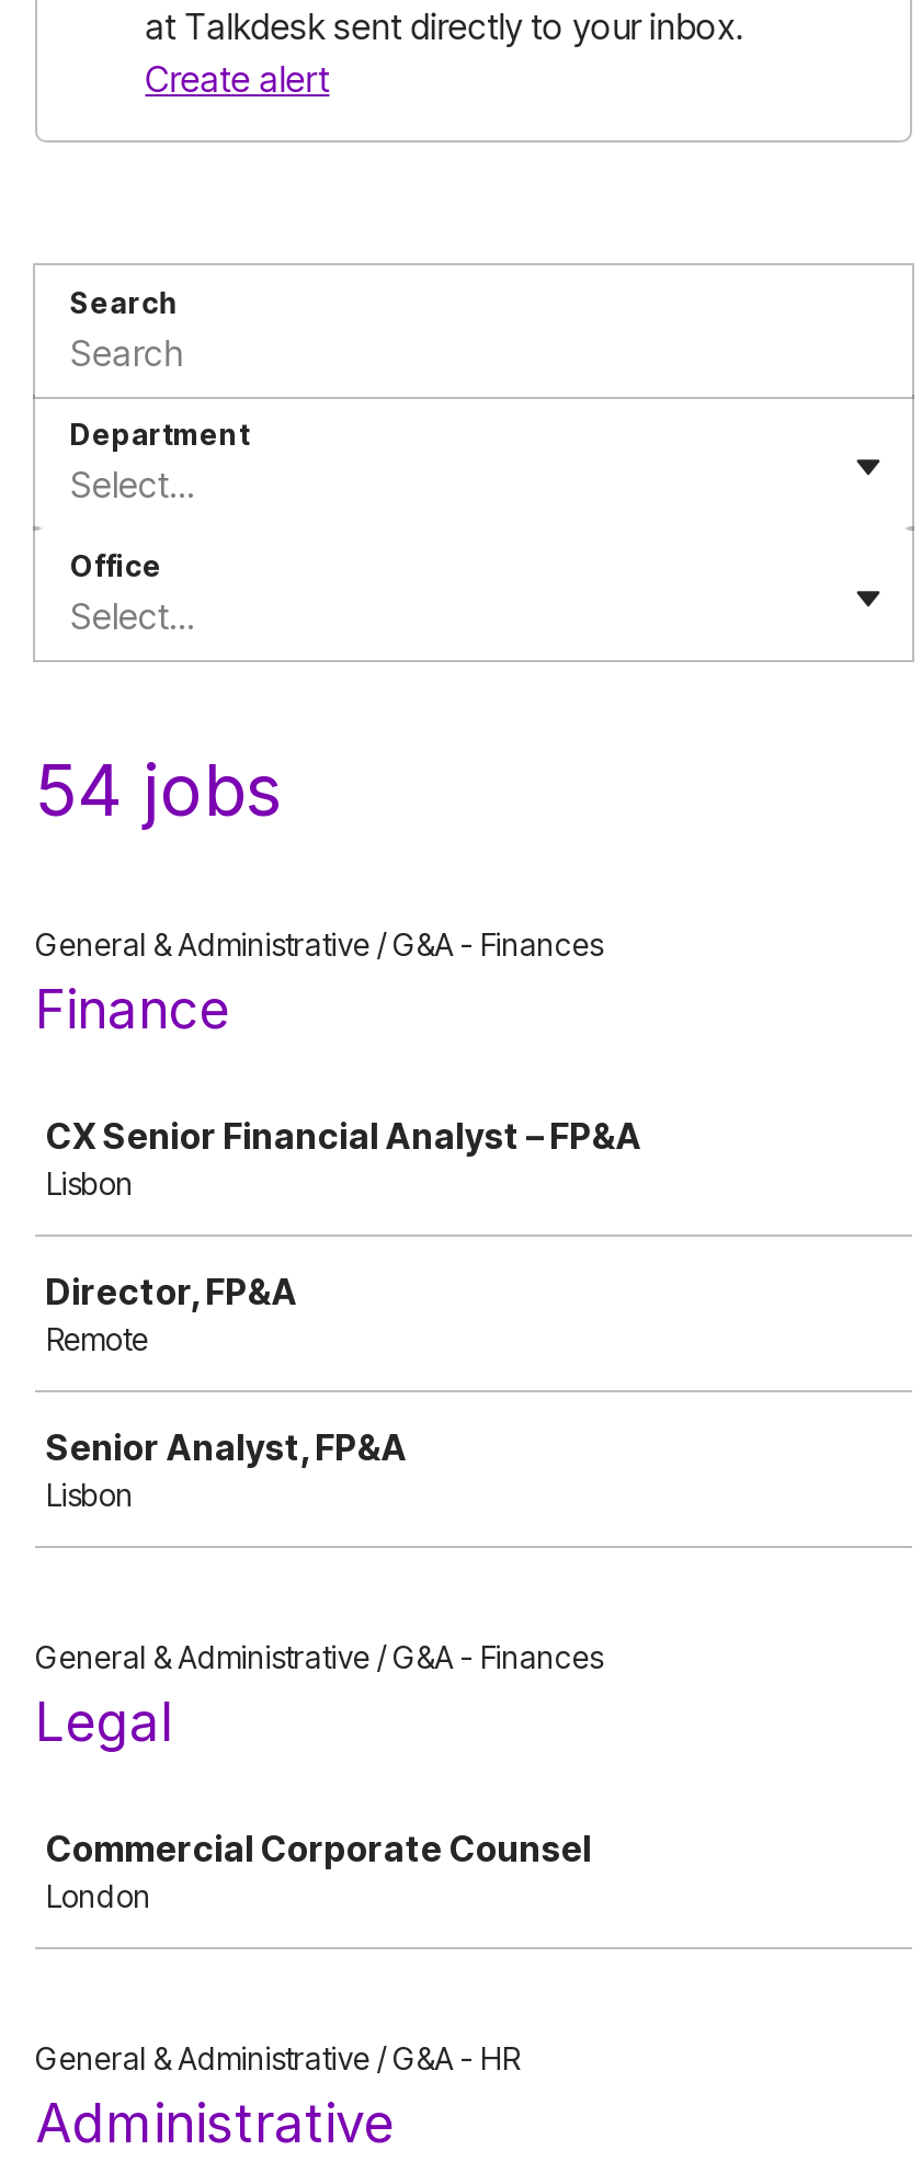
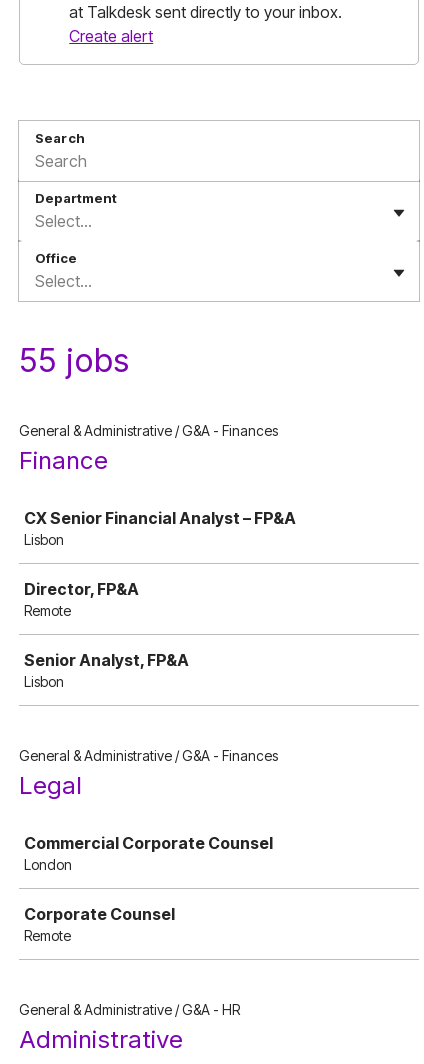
- 54 jobs
+ 55 jobs

+ Corporate Counsel
+ Remote
